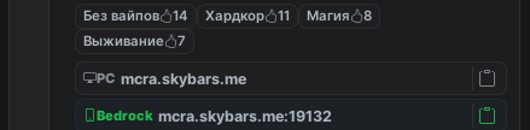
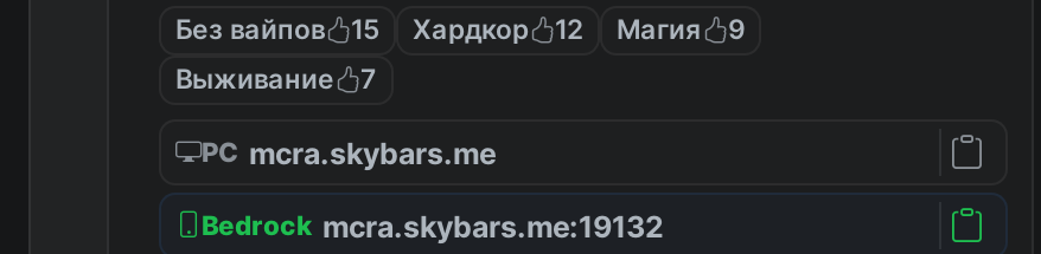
- 14
+ 15

- 11
+ 12

- 8
+ 9
